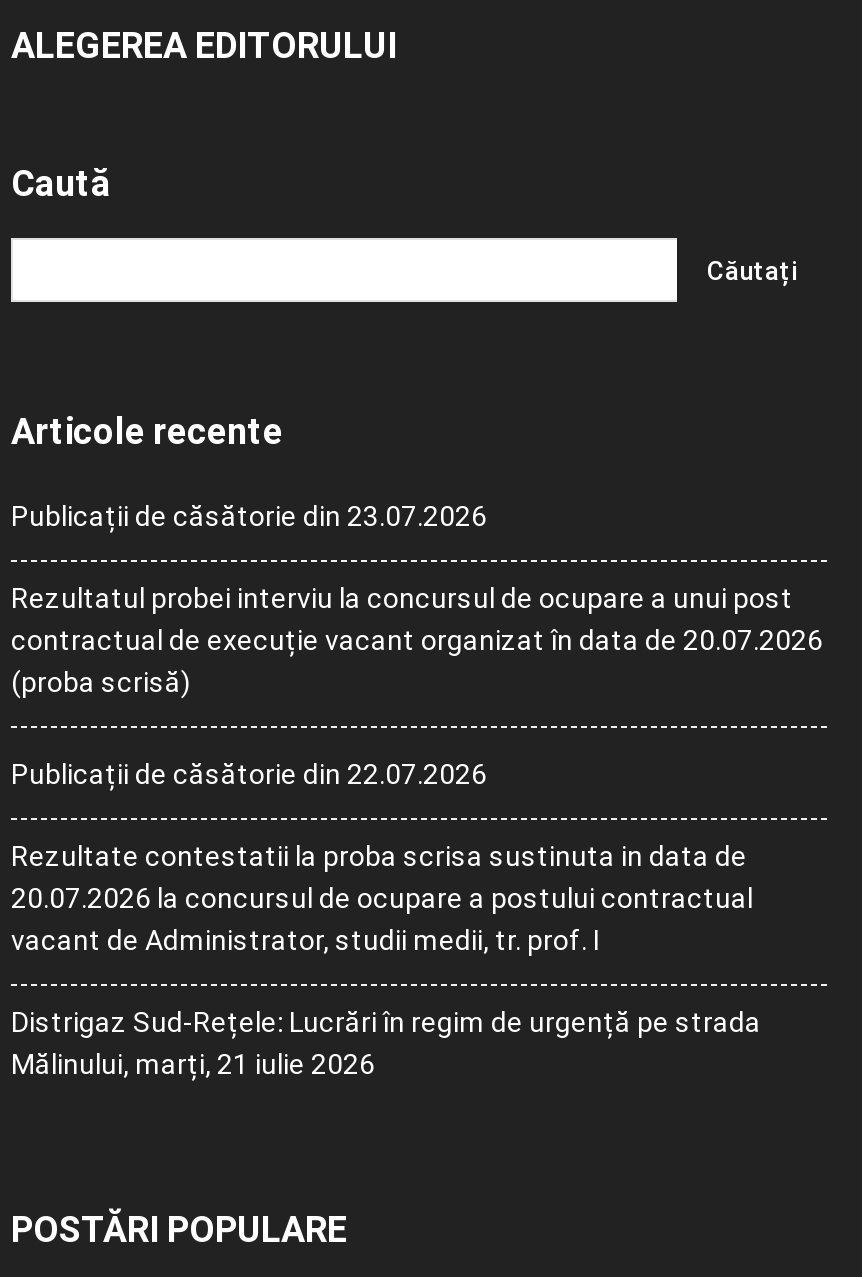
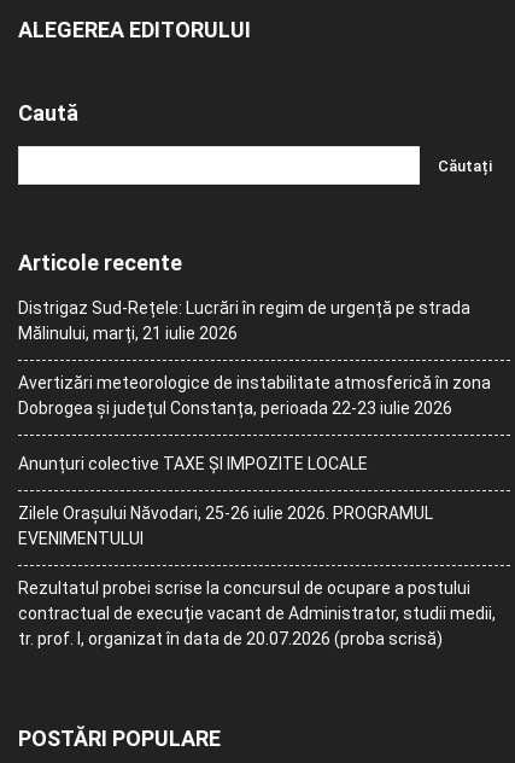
- Publicații de căsătorie din 23.07.2026
- Rezultatul probei interviu la concursul de ocupare a unui post
- contractual de execuție vacant organizat în data de 20.07.2026
- (proba scrisă)
- Publicații de căsătorie din 22.07.2026
- Rezultate contestatii la proba scrisa sustinuta in data de
- 20.07.2026 la concursul de ocupare a postului contractual
- vacant de Administrator, studii medii, tr. prof. I

moved up: Distrigaz Sud-Rețele: Lucrări în regim de urgență pe strada | Mălinului, marți, 21 iulie 2026

+ Avertizări meteorologice de instabilitate atmosferică în zona
+ Dobrogea și județul Constanța, perioada 22-23 iulie 2026
+ Anunțuri colective TAXE ȘI IMPOZITE LOCALE
+ Zilele Orașului Năvodari, 25-26 iulie 2026. PROGRAMUL
+ EVENIMENTULUI
+ Rezultatul probei scrise la concursul de ocupare a postului
+ contractual de execuție vacant de Administrator, studii medii,
+ tr. prof. I, organizat în data de 20.07.2026 (proba scrisă)
